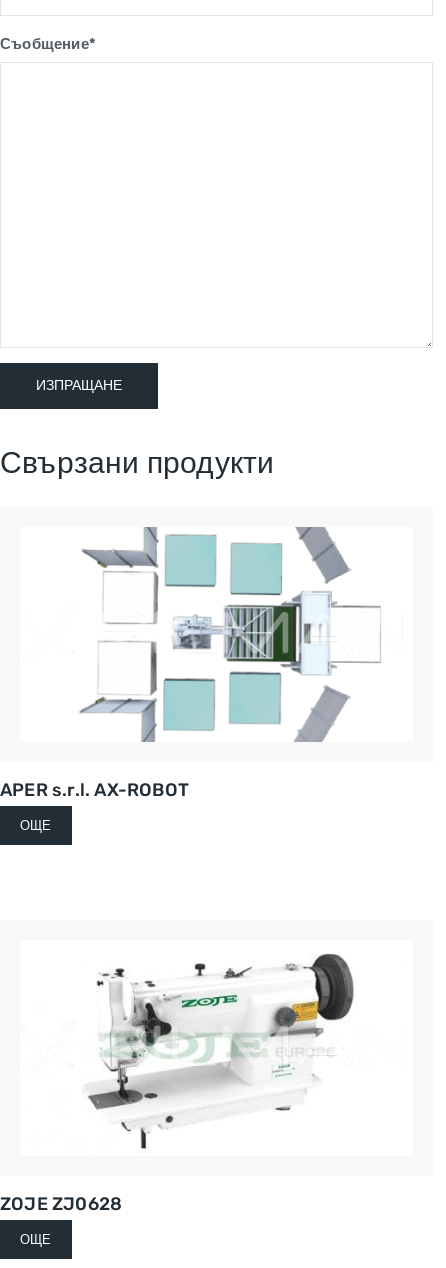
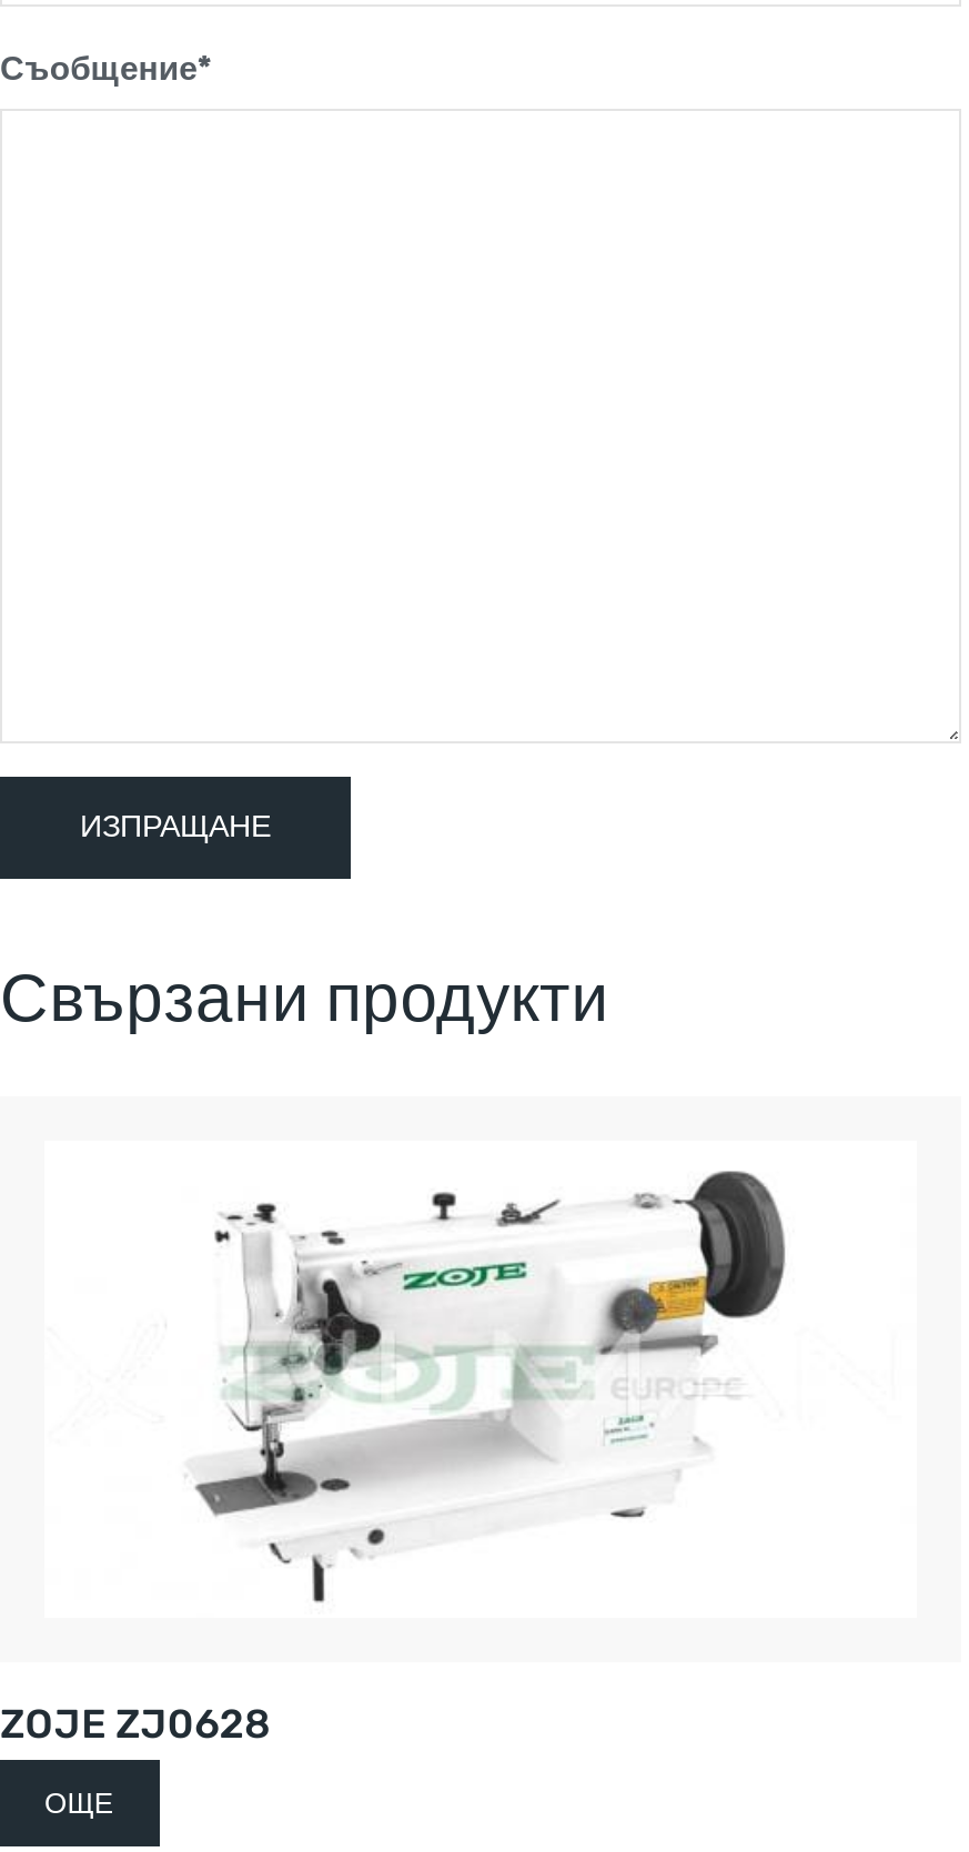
- [image]
- APER s.r.l. AX-ROBOT
- ОЩЕ
